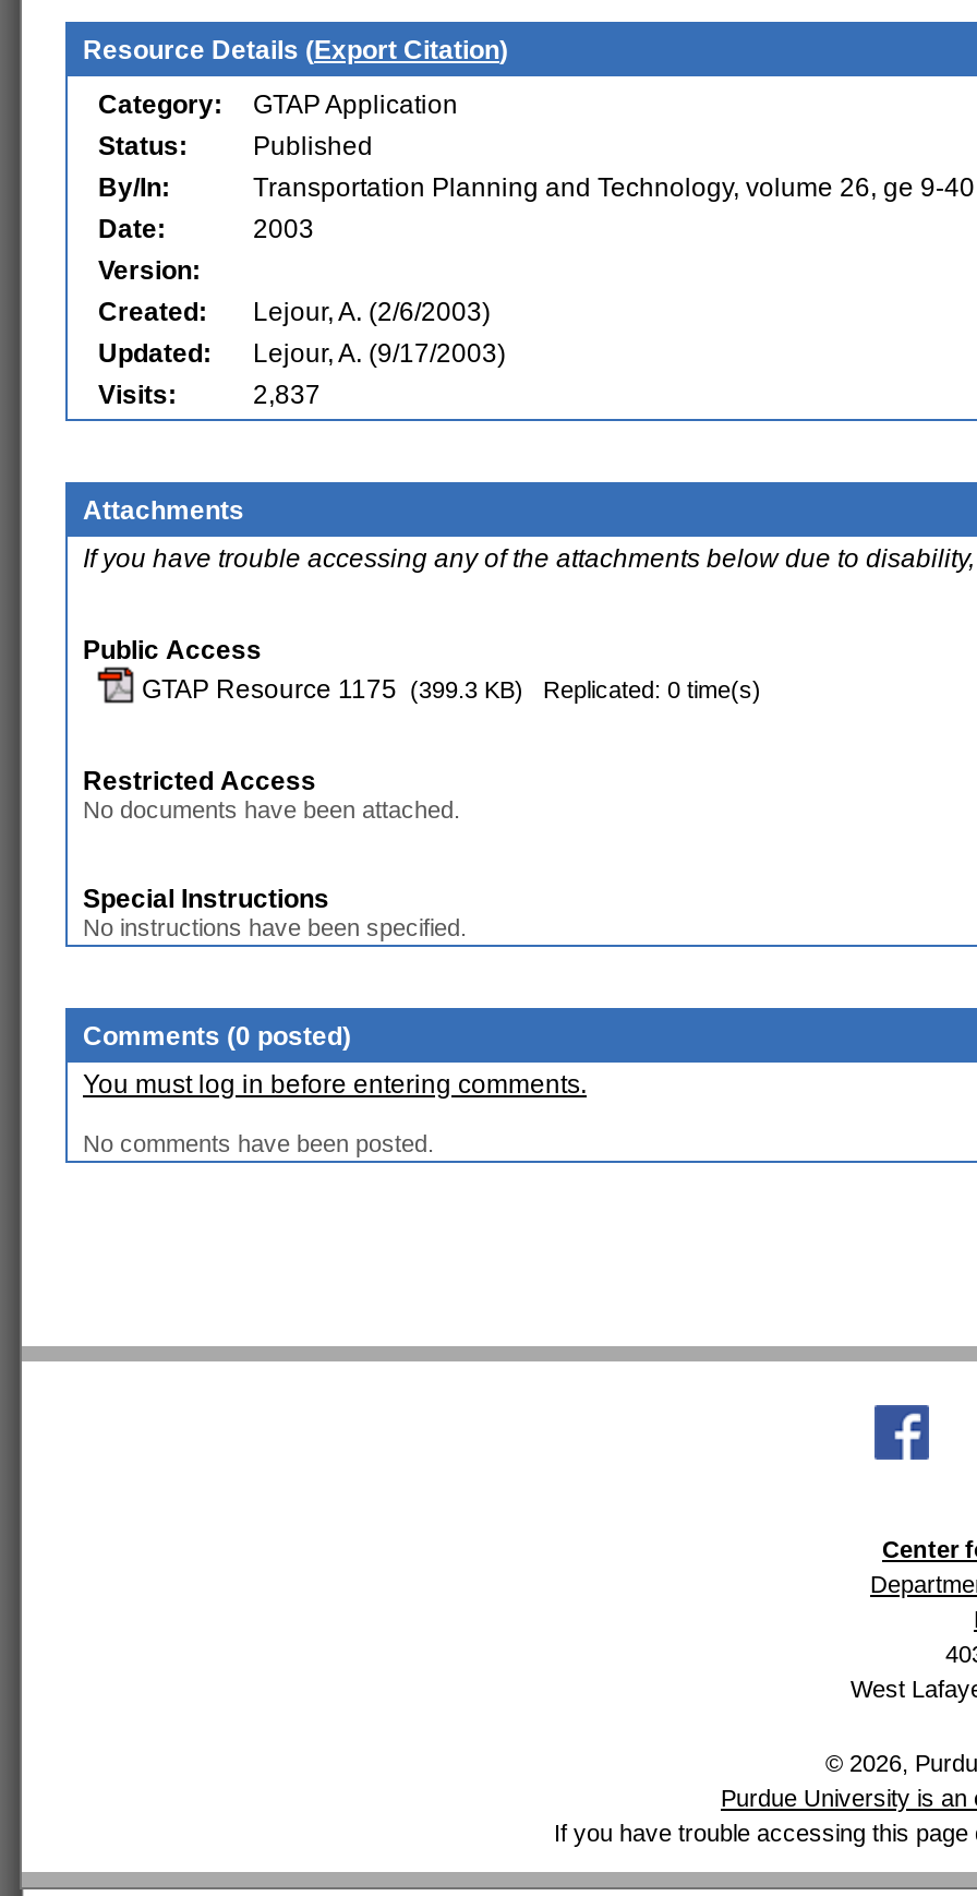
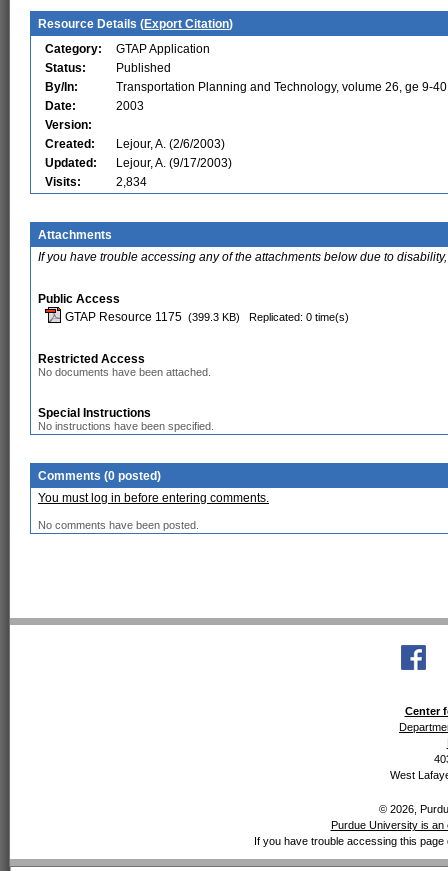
- 2,837
+ 2,834
